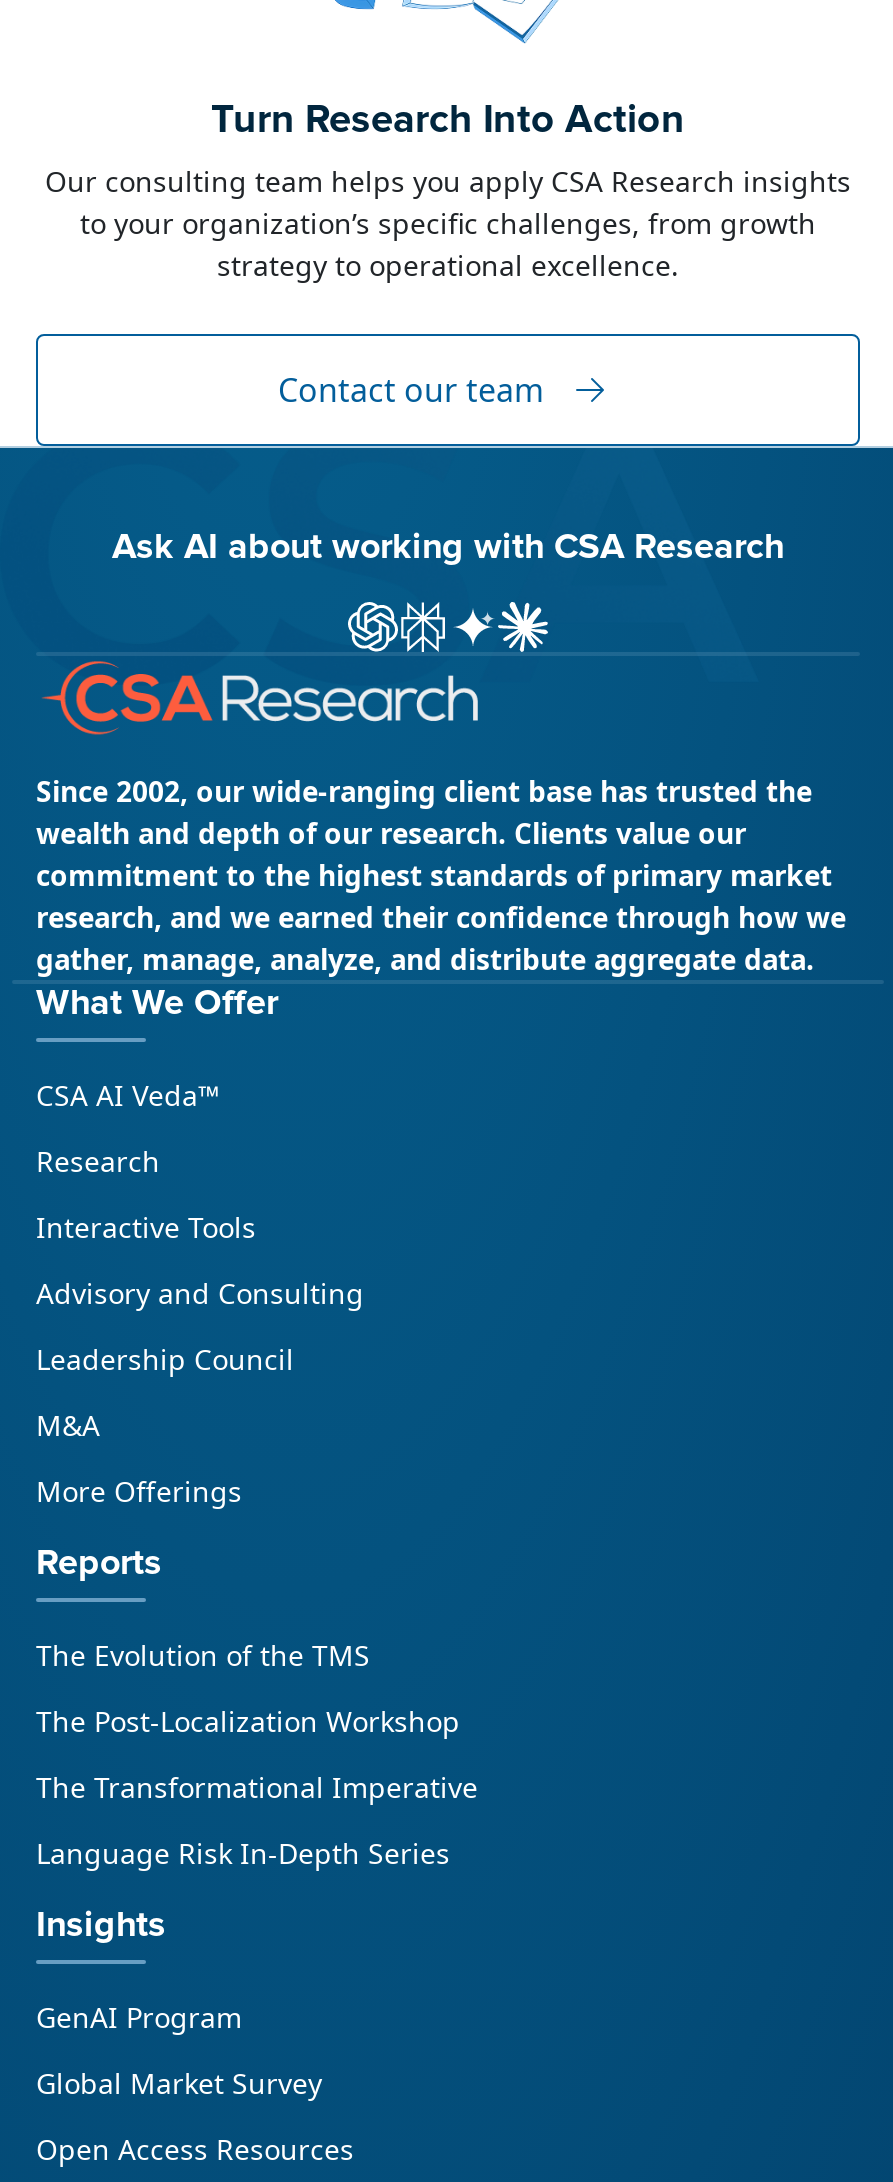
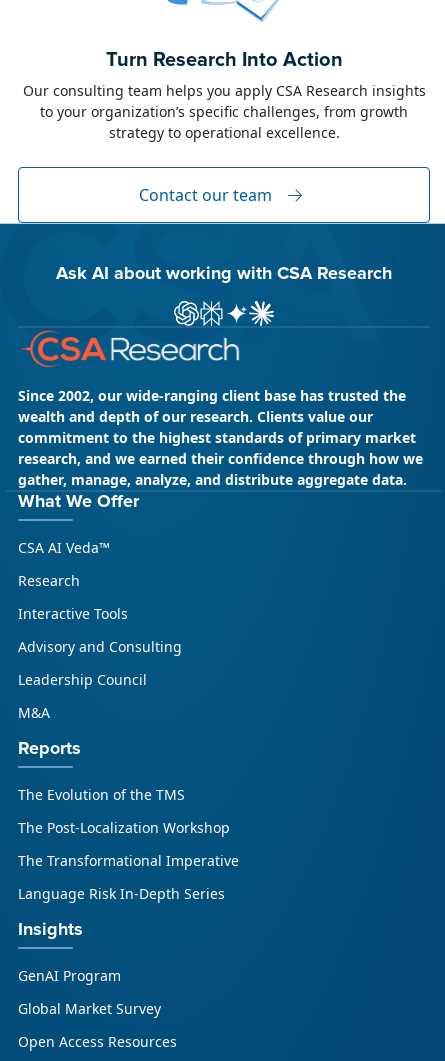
- More Offerings
